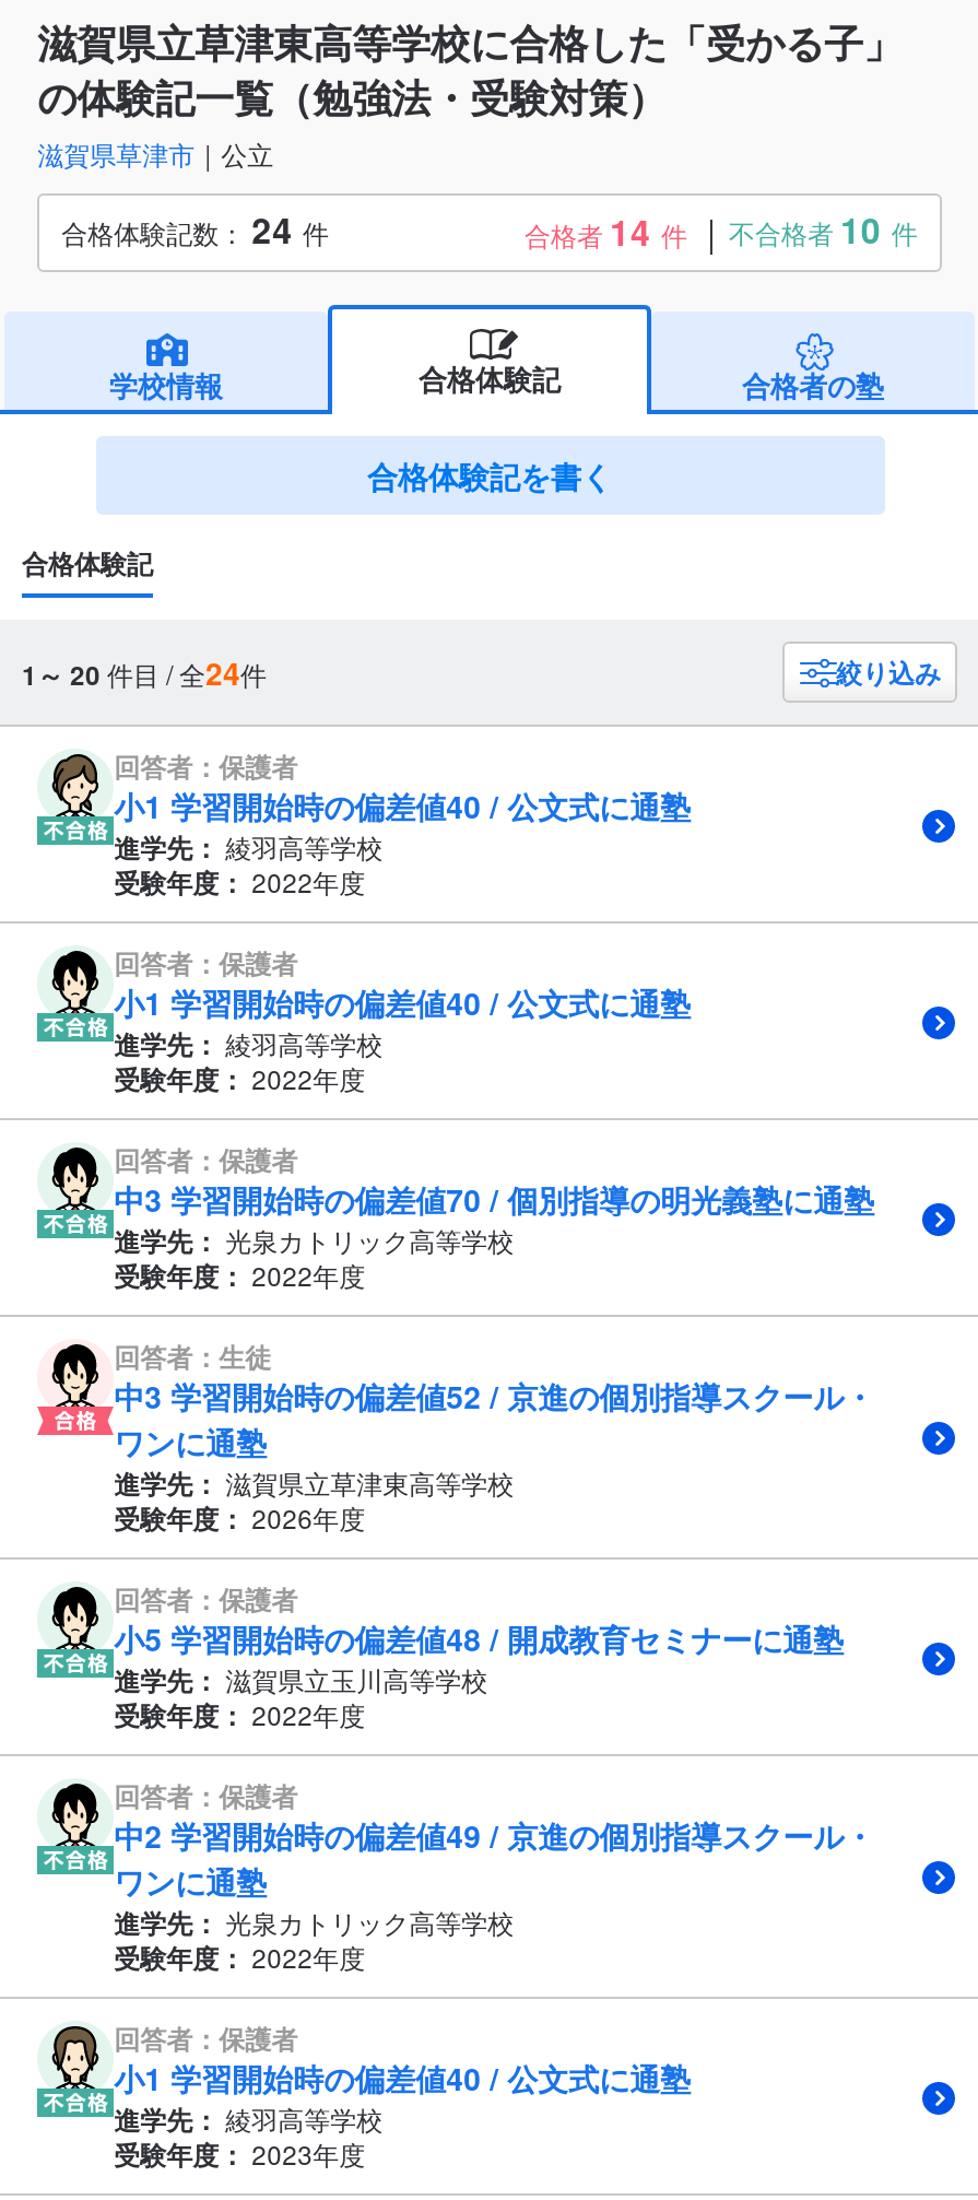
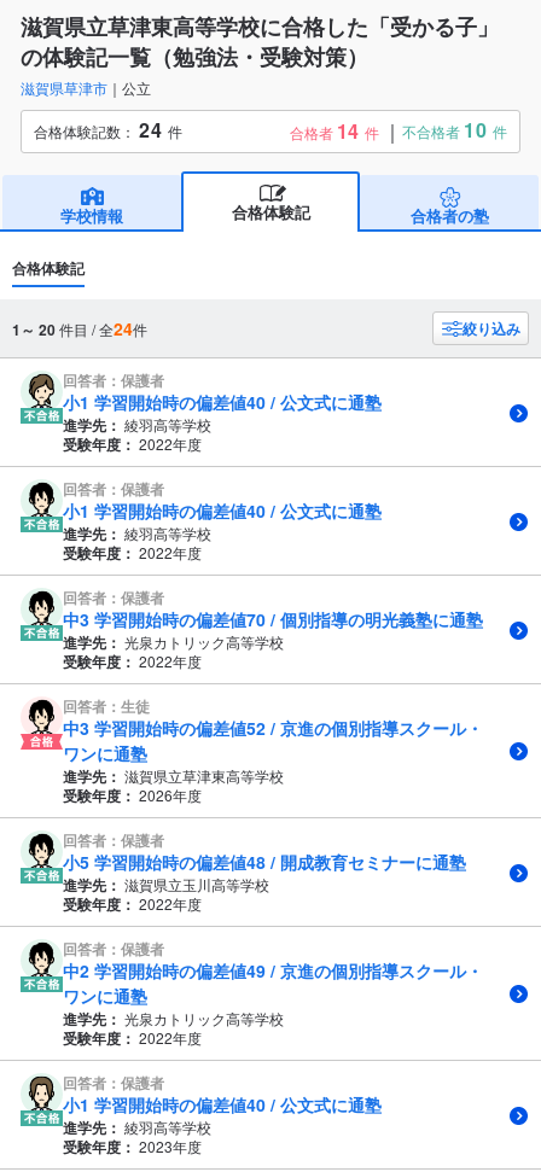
- 合格体験記を書く
